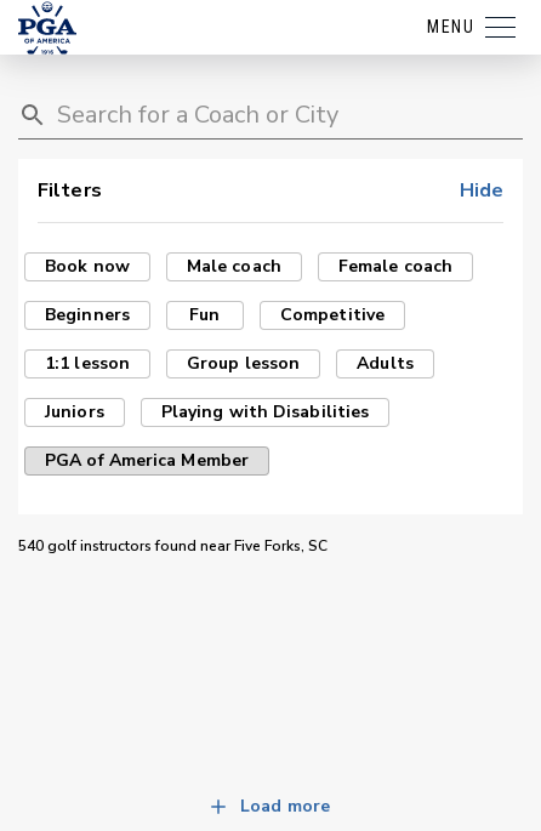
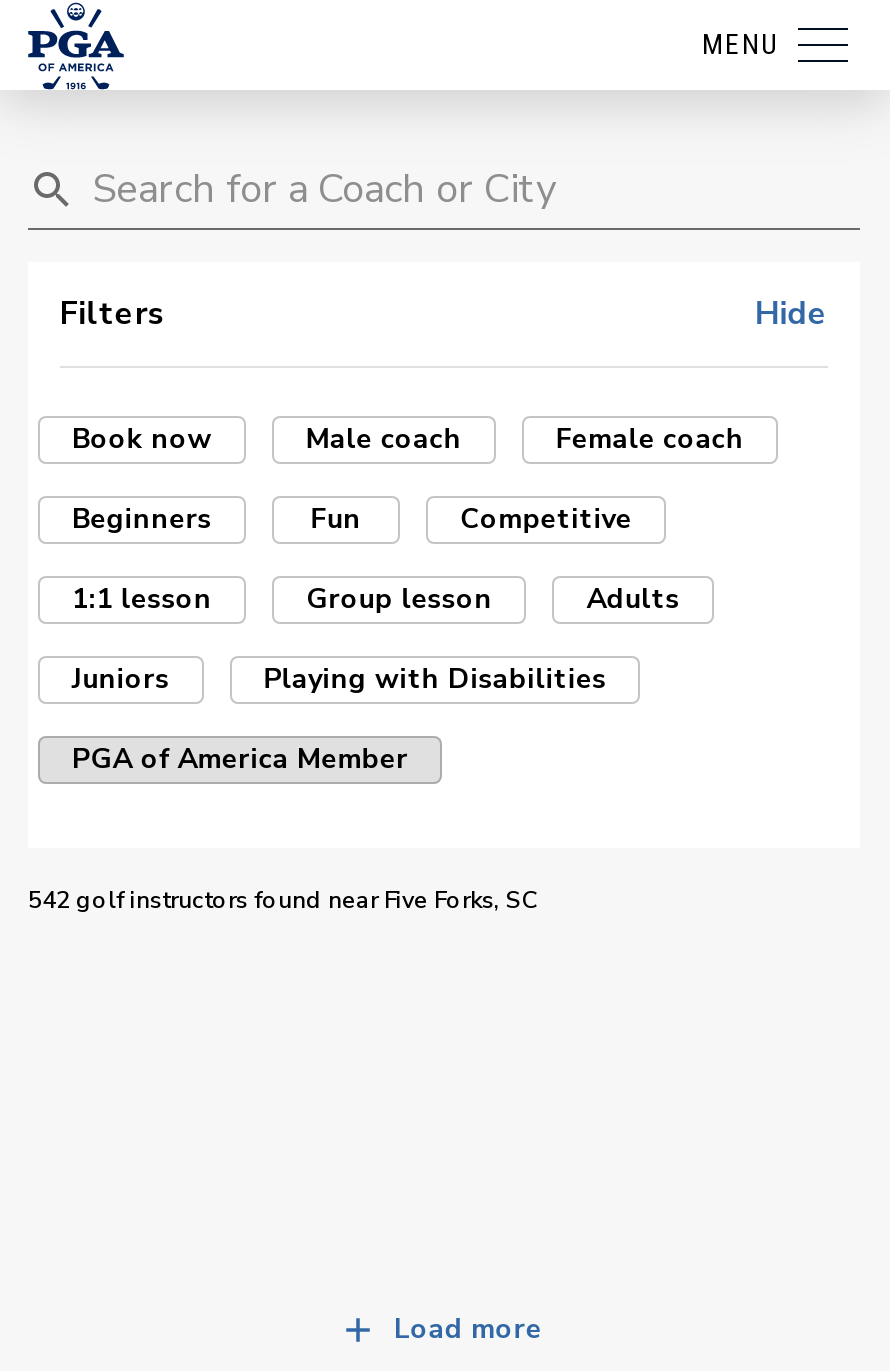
- 540 golf instructors found near Five Forks, SC
+ 542 golf instructors found near Five Forks, SC
